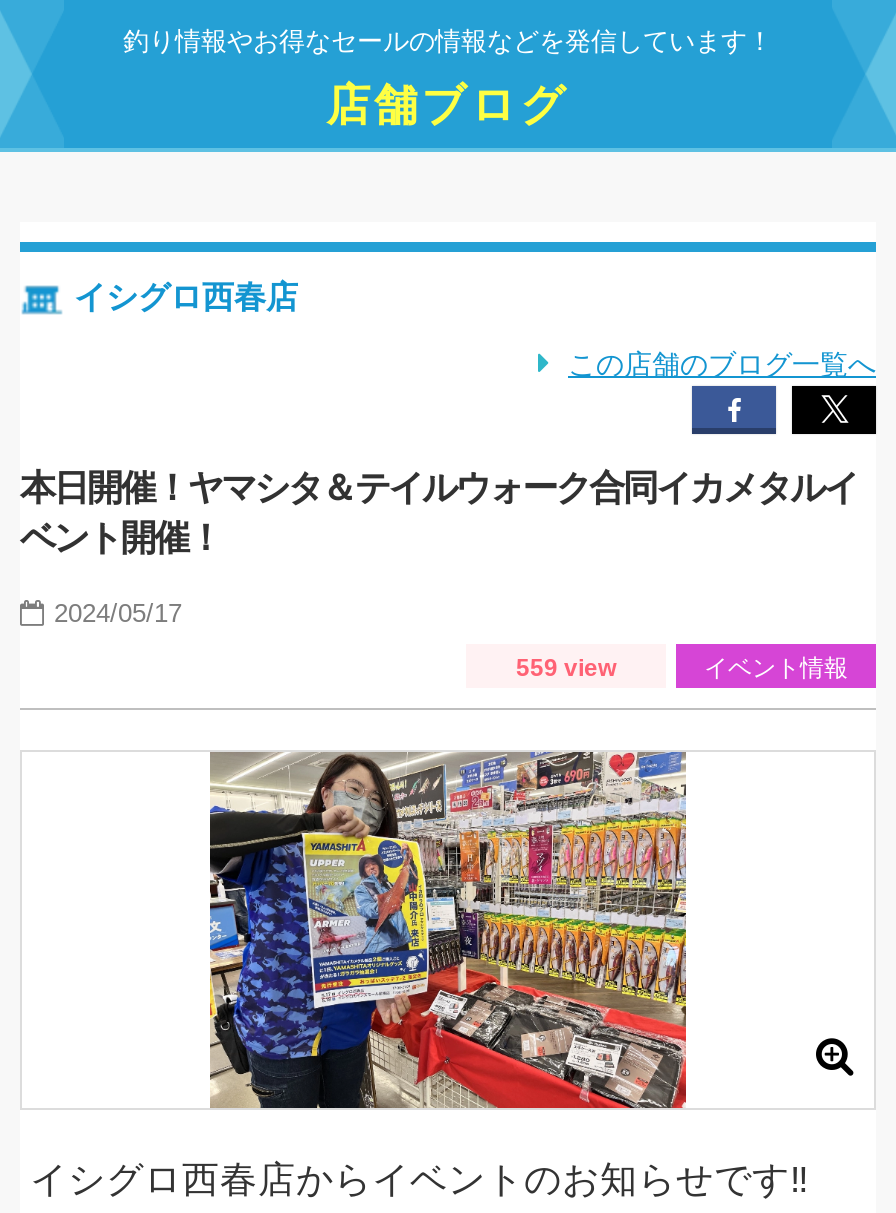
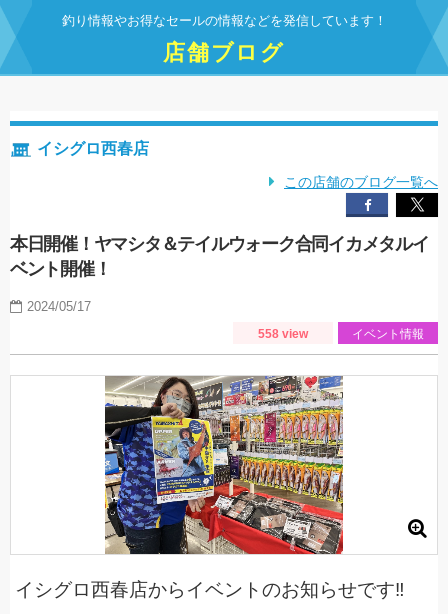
- 559 view
+ 558 view
